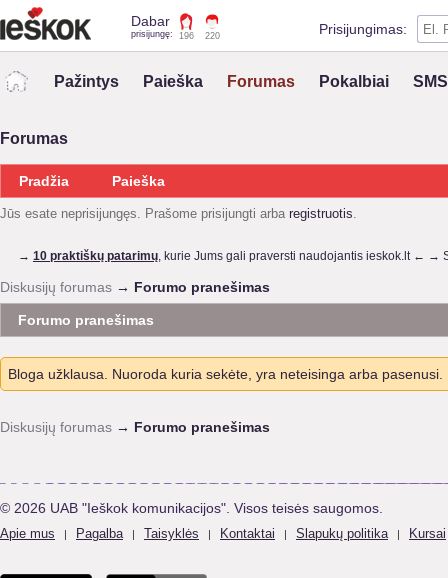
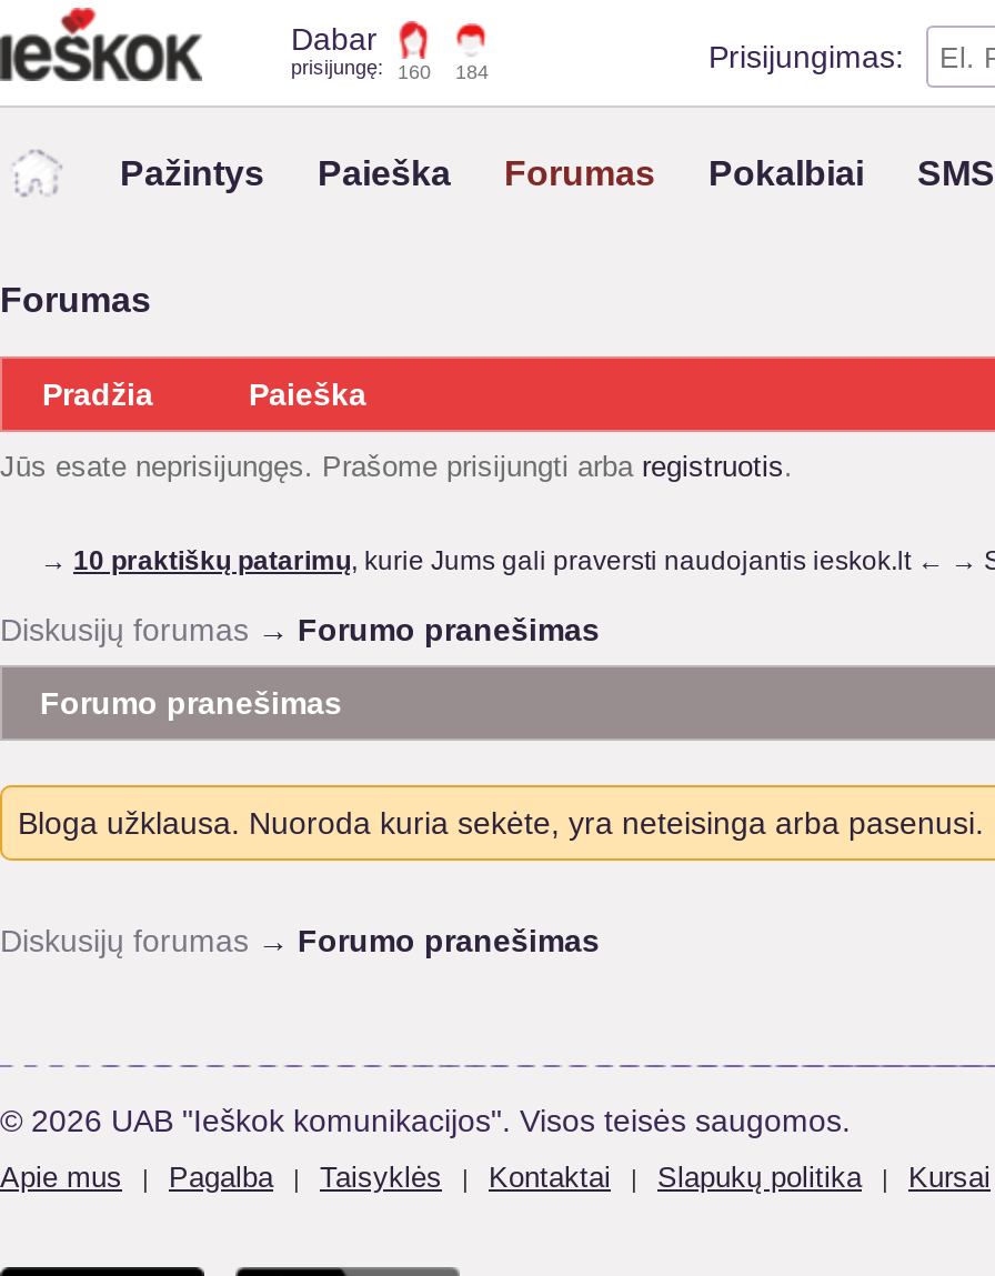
- prisijungę: 196
+ prisijungę: 160

- 220
+ 184
